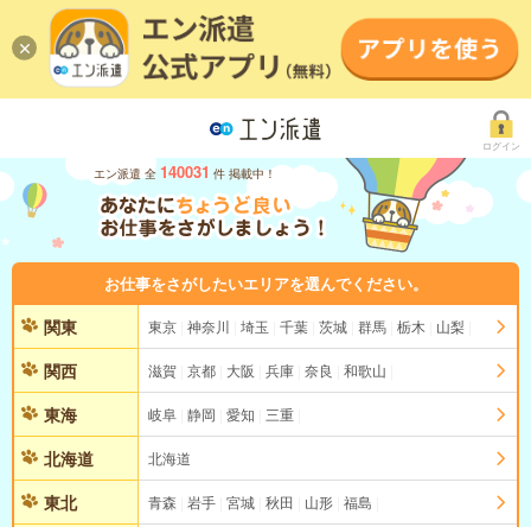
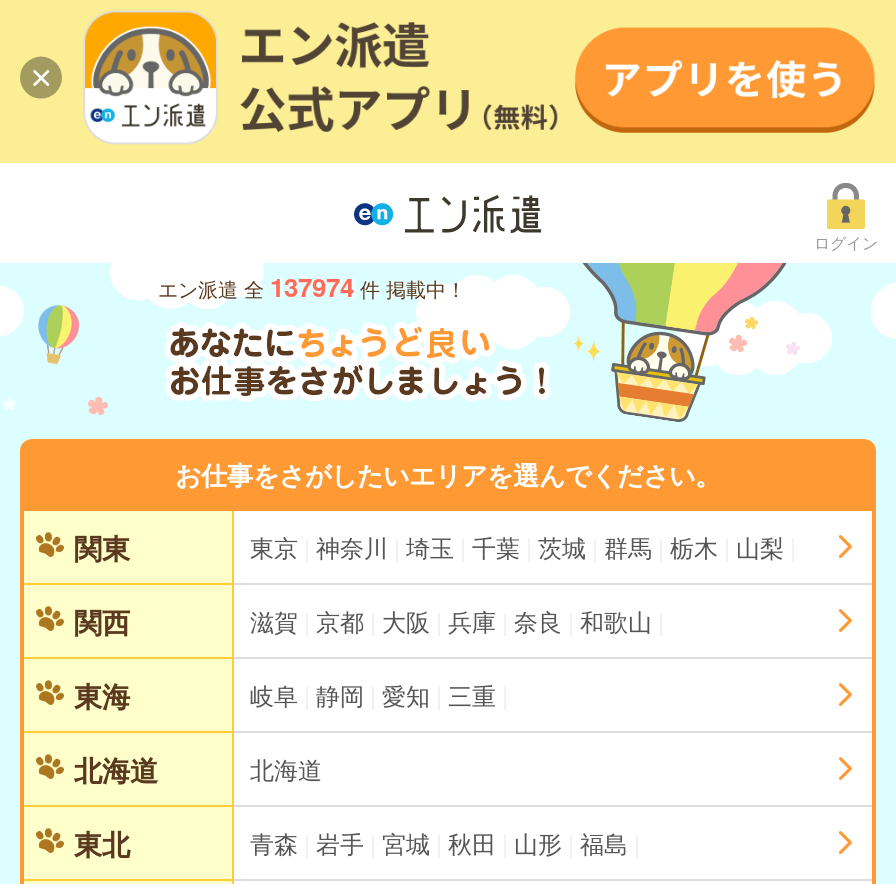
- エン派遣 全 140031 件 掲載中！
+ エン派遣 全 137974 件 掲載中！
